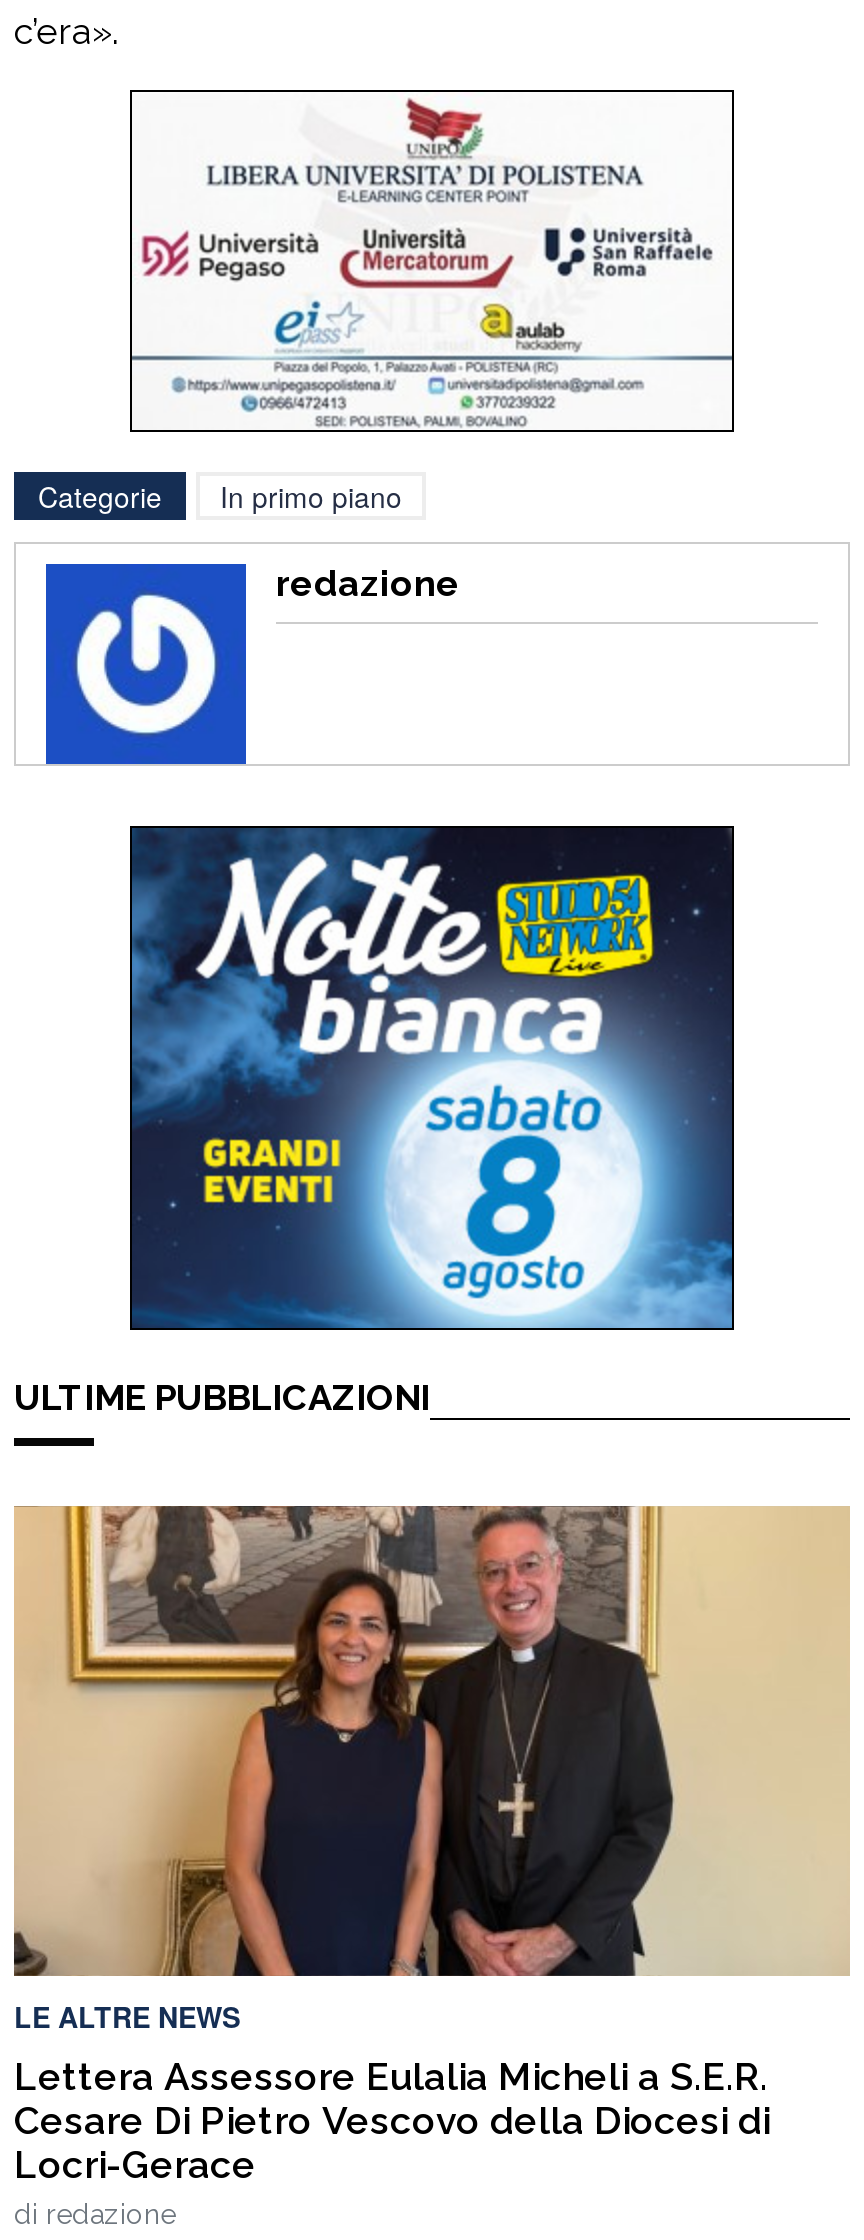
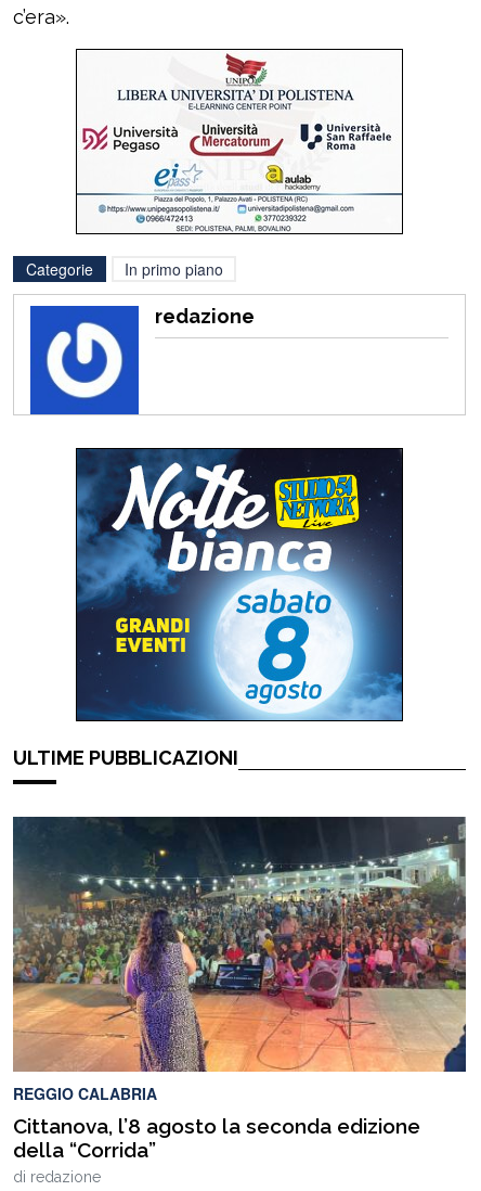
- [image]
- LE ALTRE NEWS
- Lettera Assessore Eulalia Micheli a S.E.R.
- Cesare Di Pietro Vescovo della Diocesi di
- Locri-Gerace
+ [image]
+ REGGIO CALABRIA
+ Cittanova, l’8 agosto la seconda edizione
+ della “Corrida”
